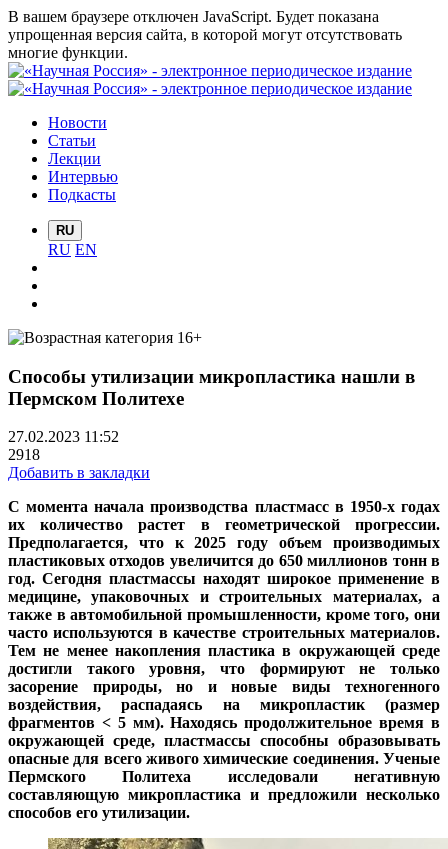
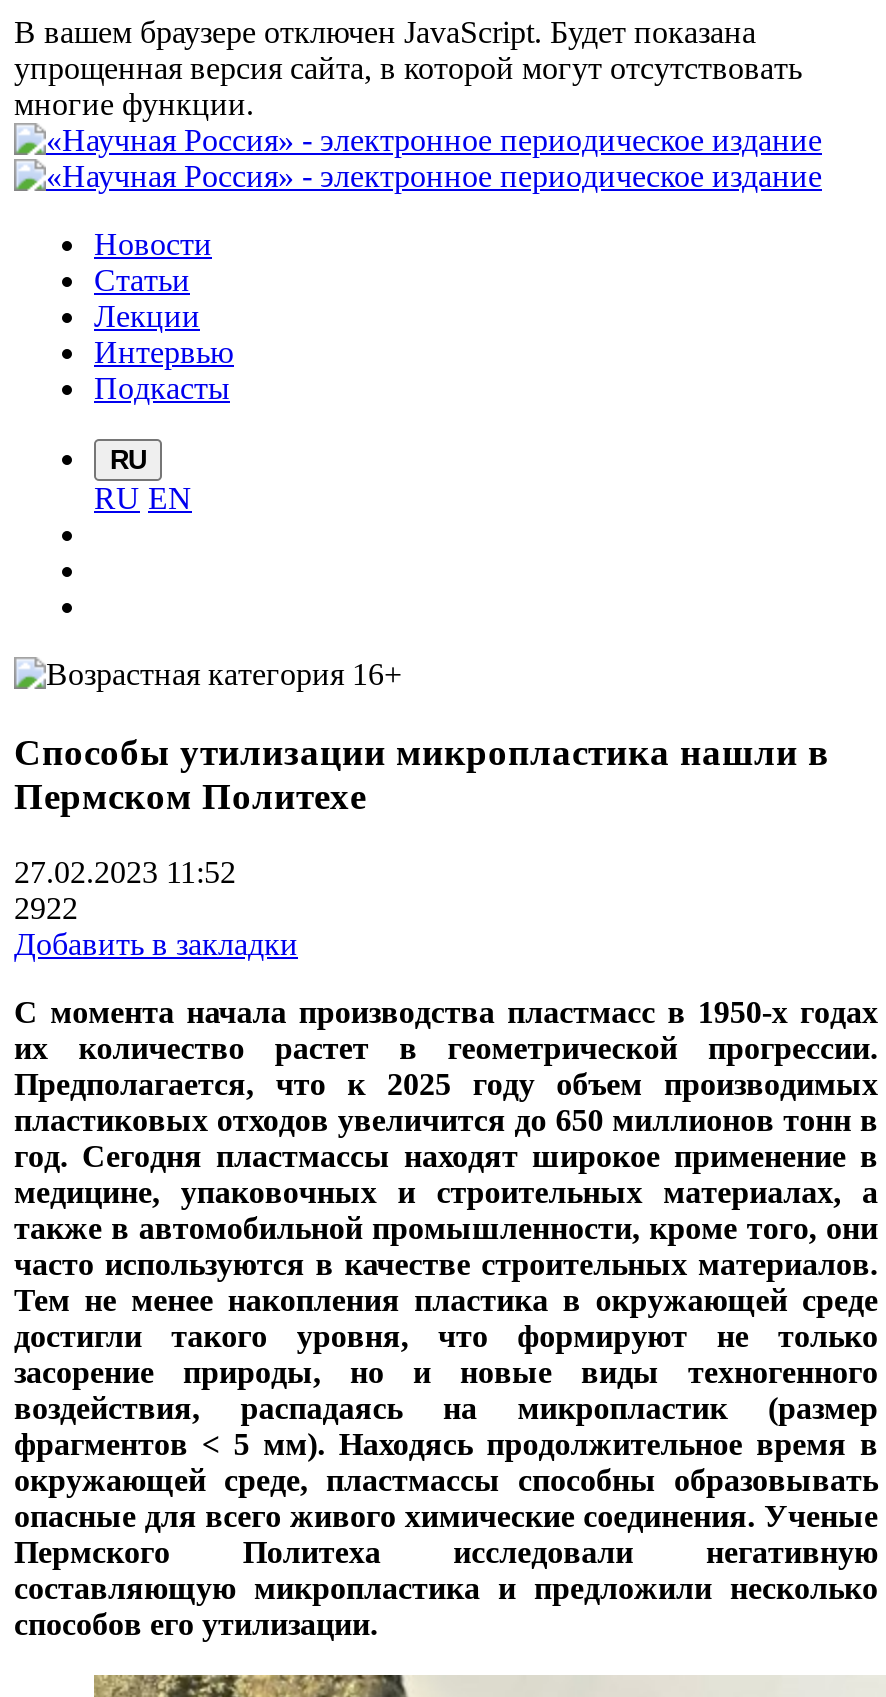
- 2918
+ 2922
